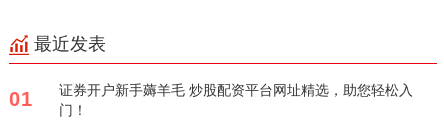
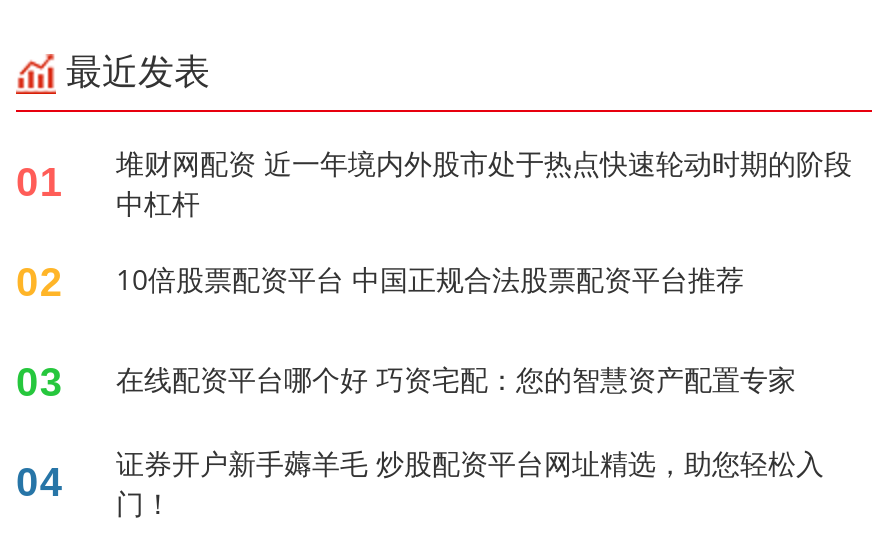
+ 堆财网配资 近一年境内外股市处于热点快速轮动时期的阶段
+ 中杠杆
+ 02
+ 10倍股票配资平台 中国正规合法股票配资平台推荐
+ 03
+ 在线配资平台哪个好 巧资宅配：您的智慧资产配置专家
+ 04
